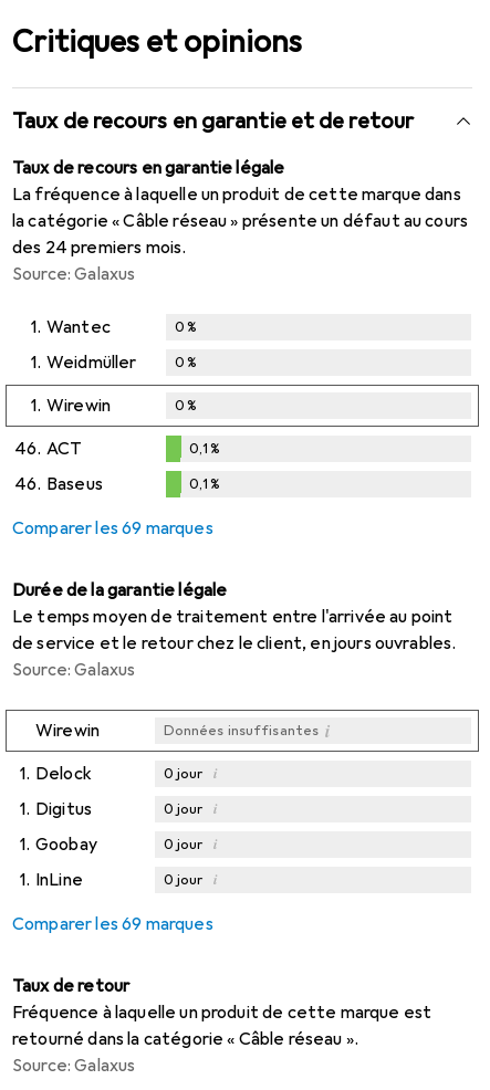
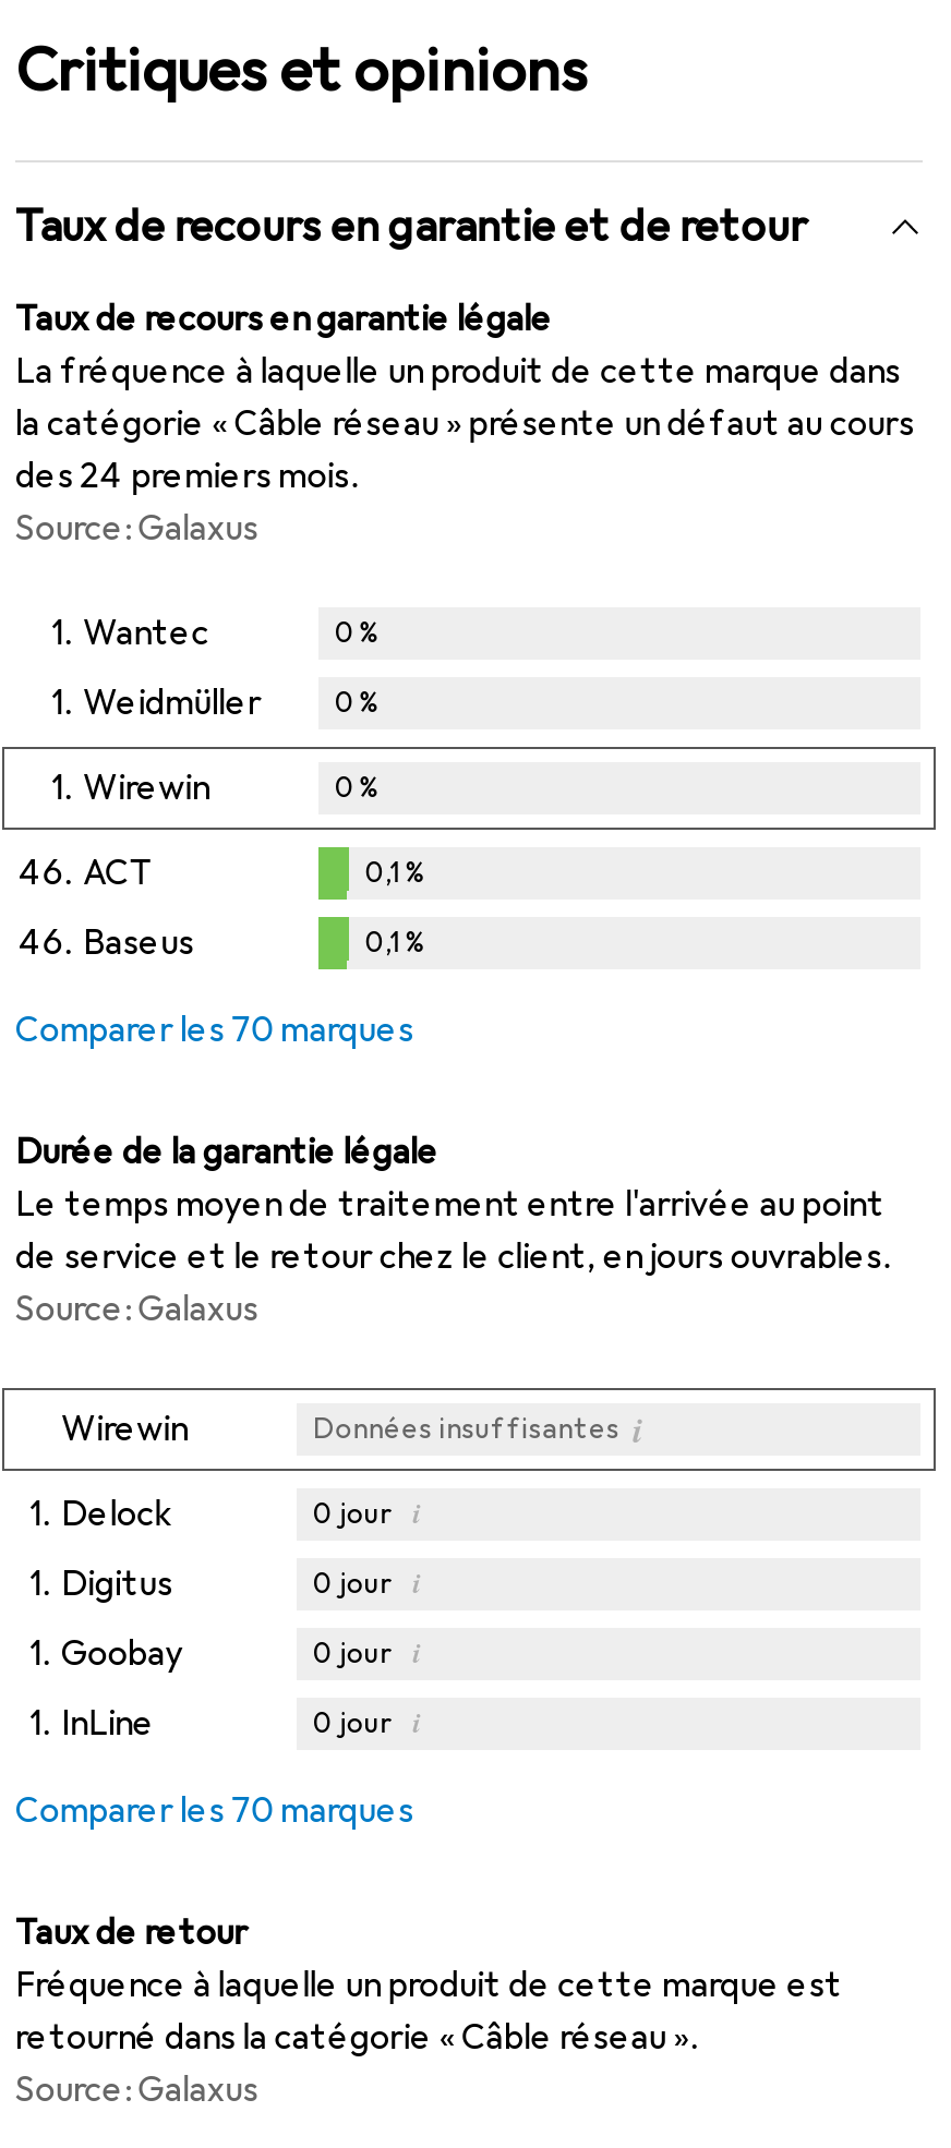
- Comparer les 69 marques
+ Comparer les 70 marques

- Comparer les 69 marques
+ Comparer les 70 marques
